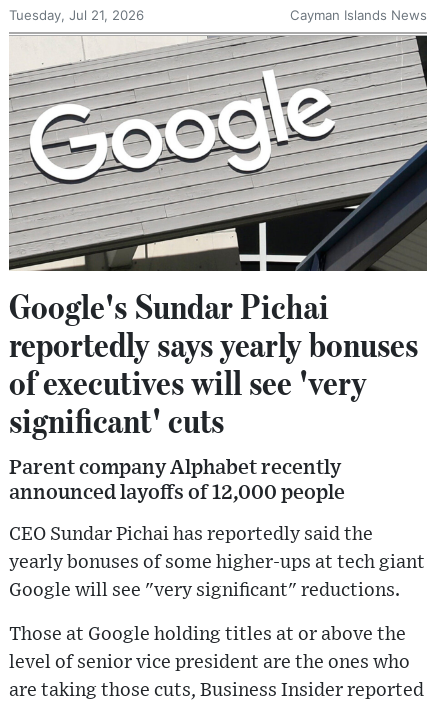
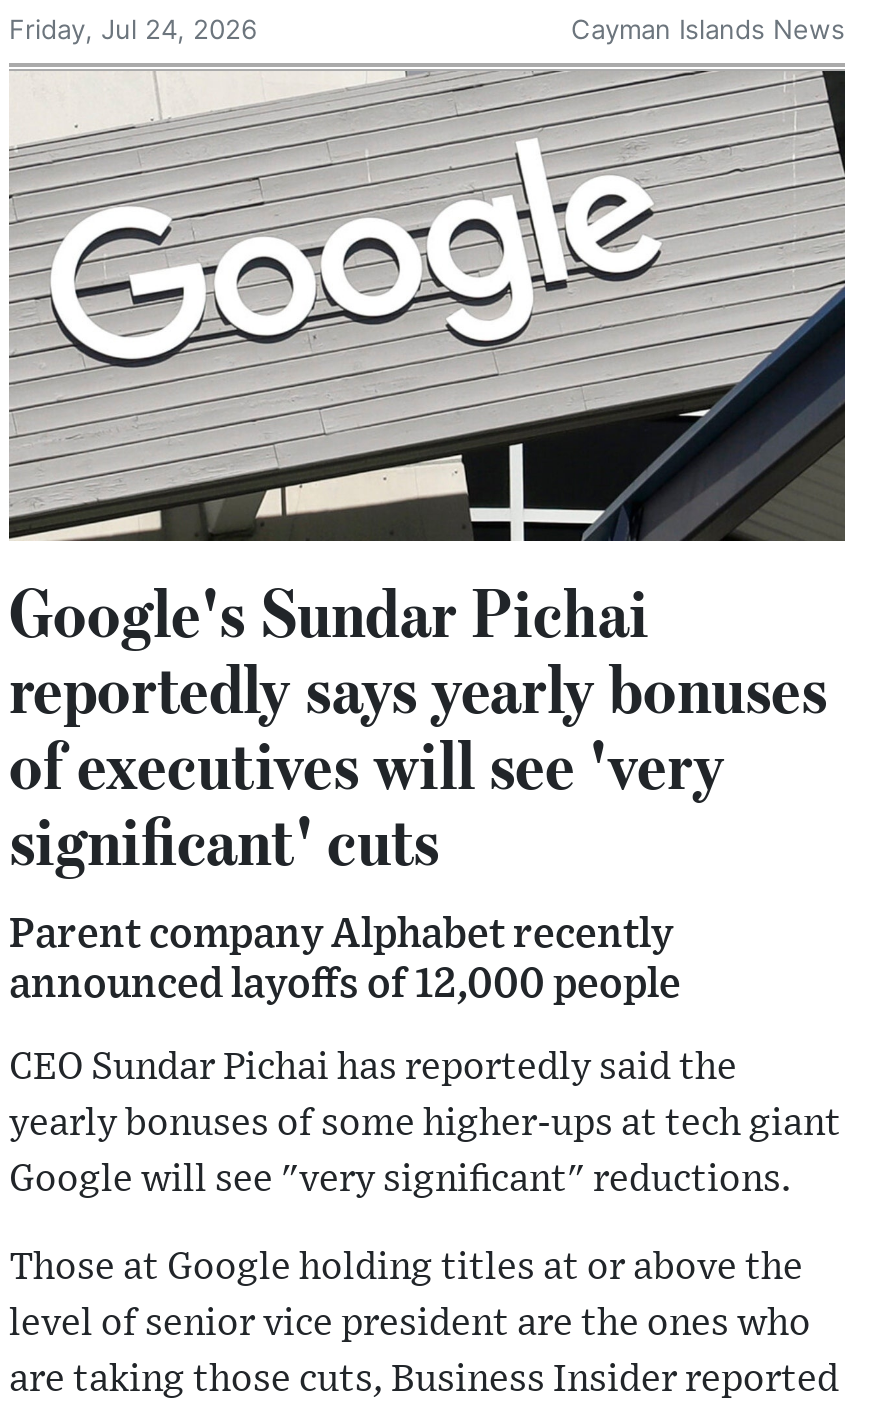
- Tuesday, Jul 21, 2026
+ Friday, Jul 24, 2026
